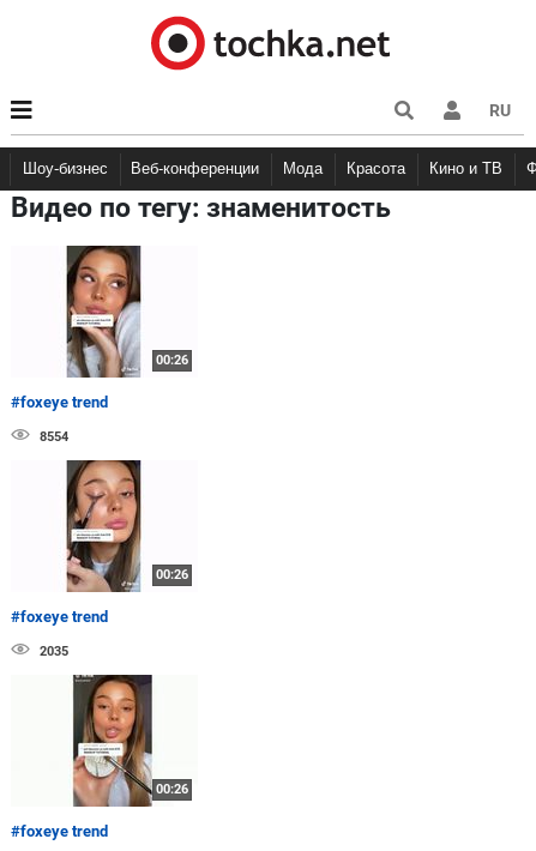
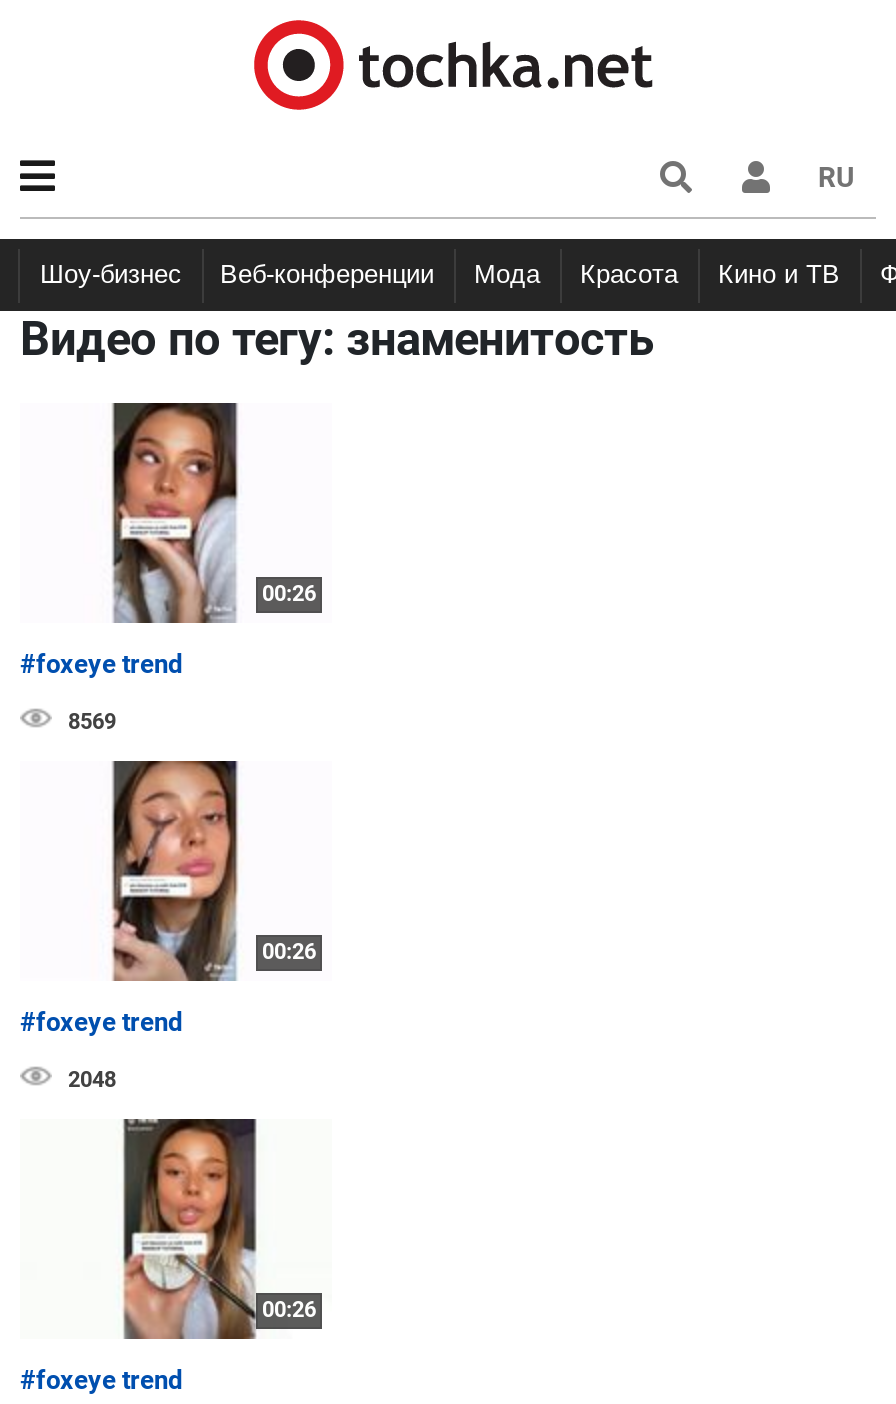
- 8554
+ 8569

- 2035
+ 2048
